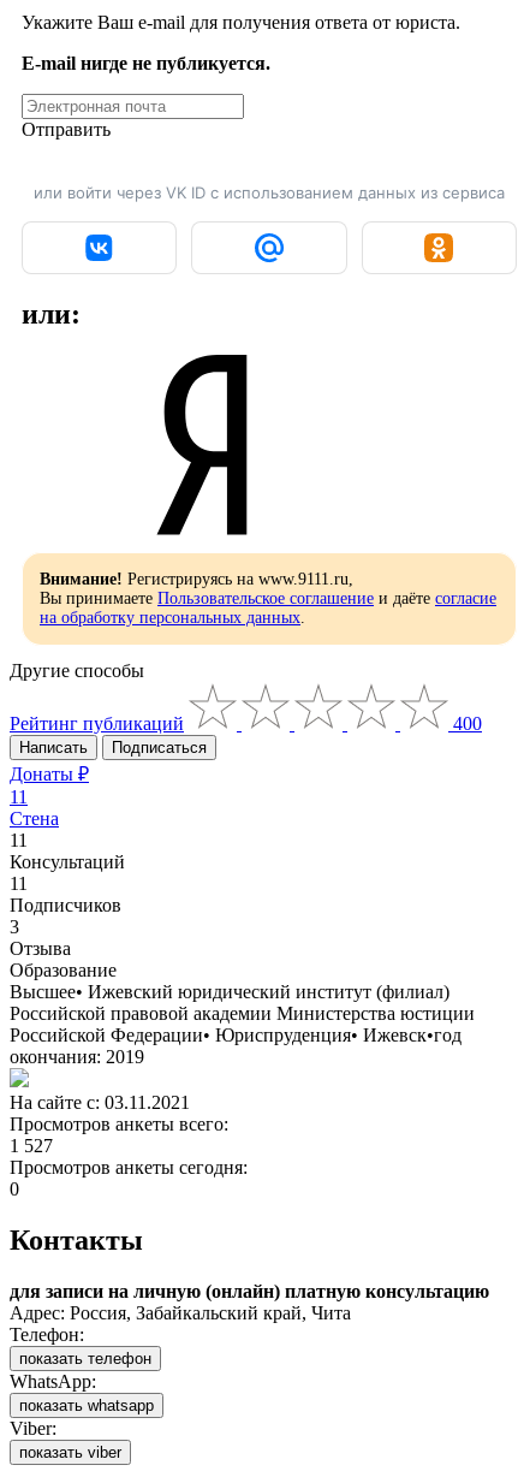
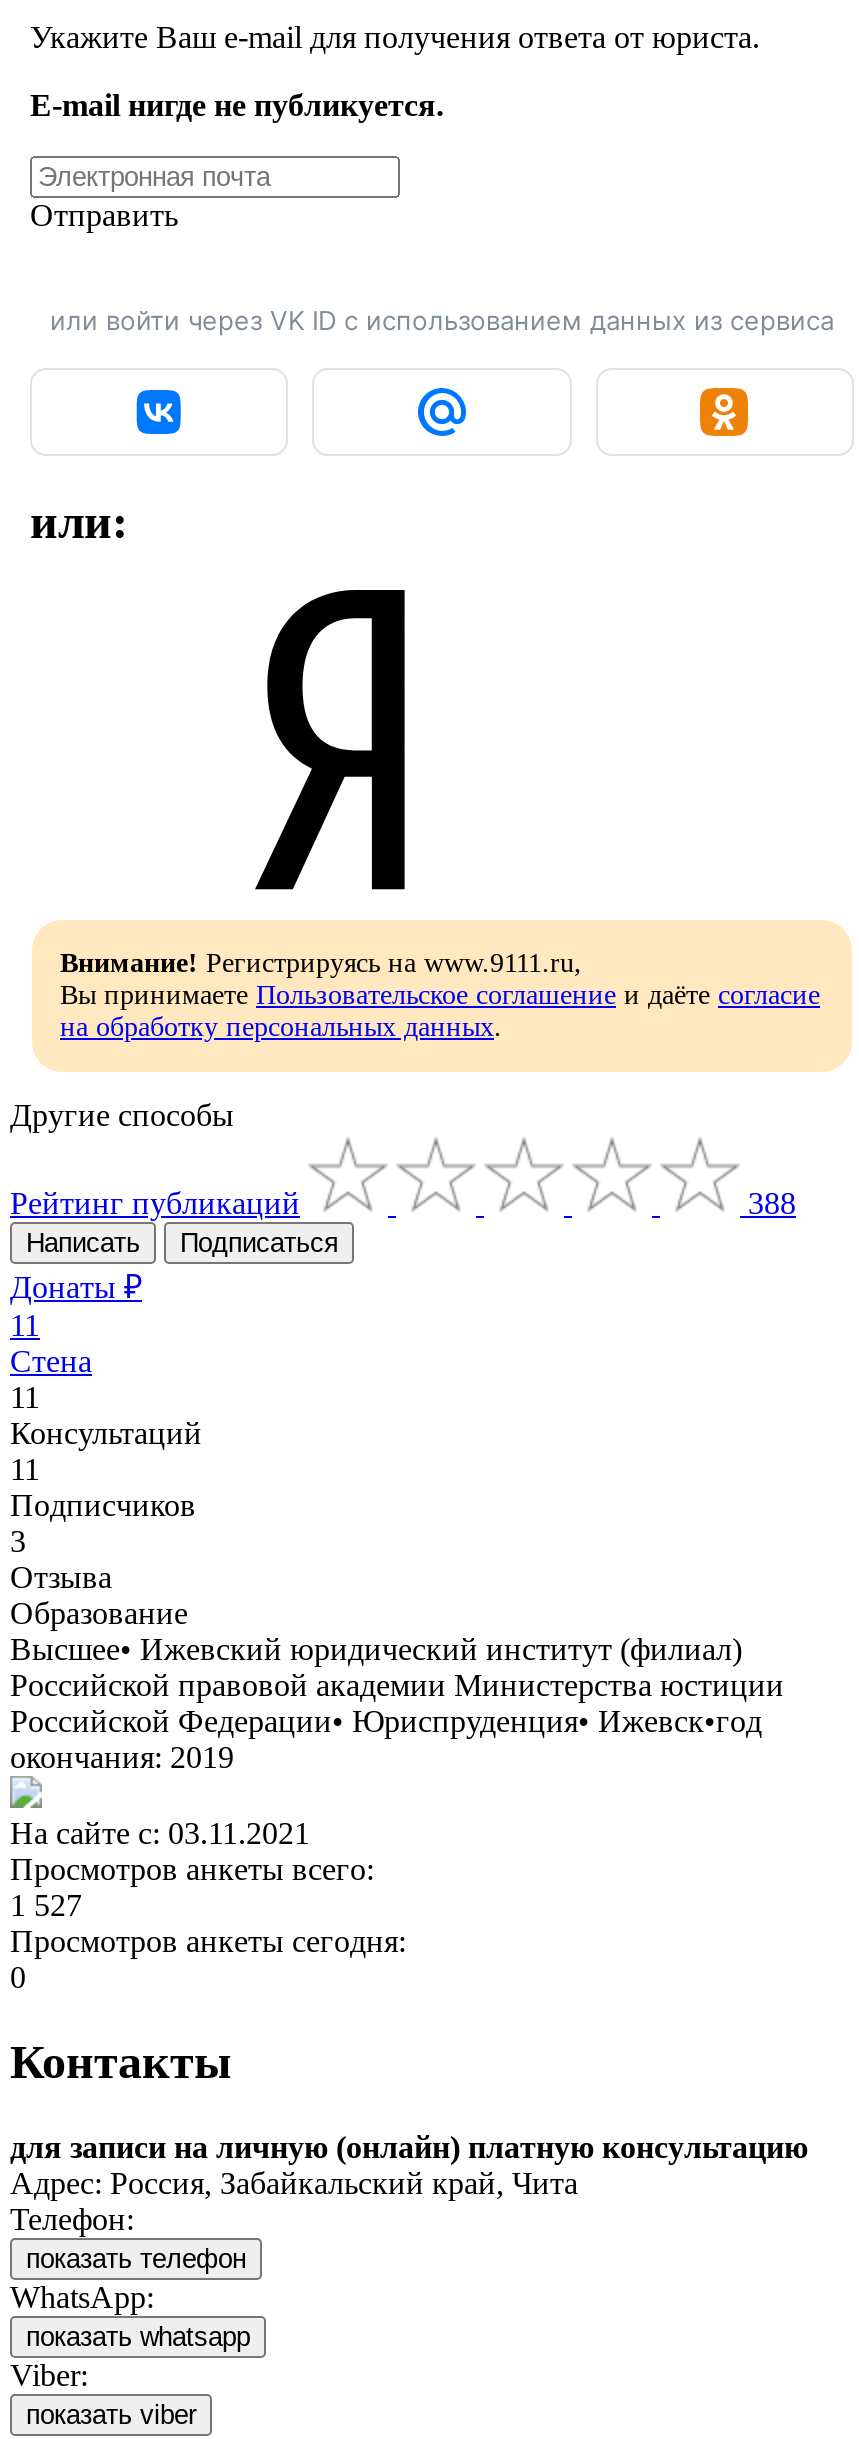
- 400
+ 388
